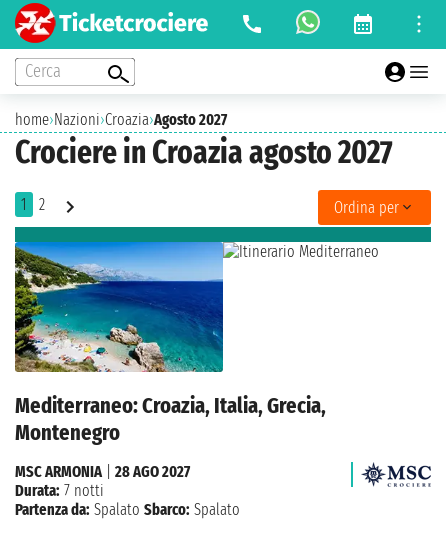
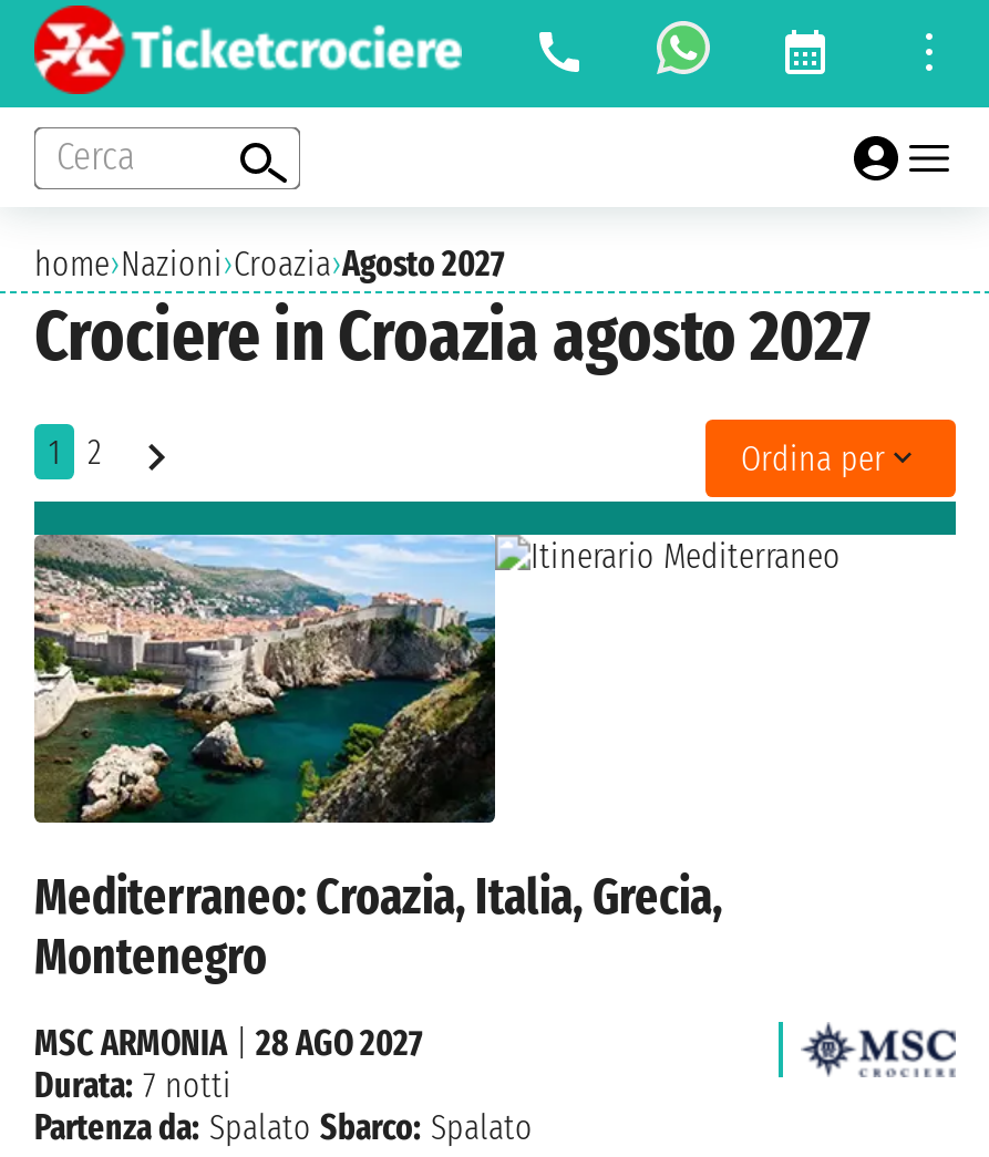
- [image]
+ [image]
